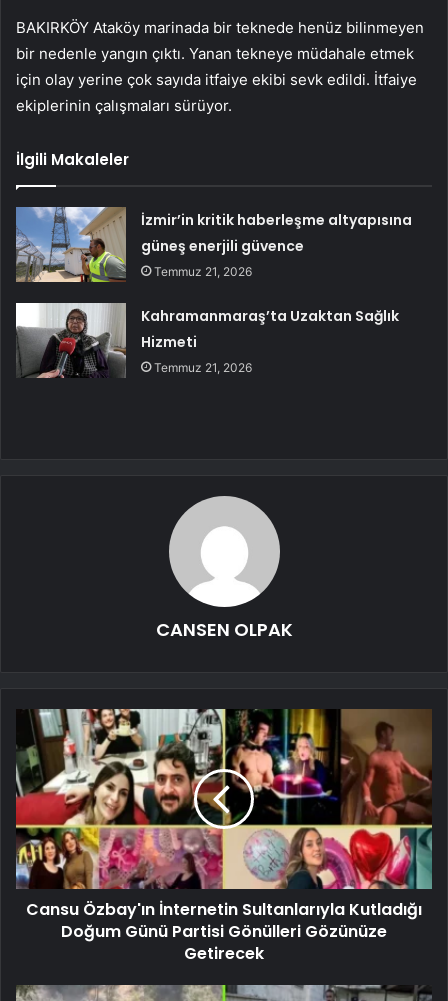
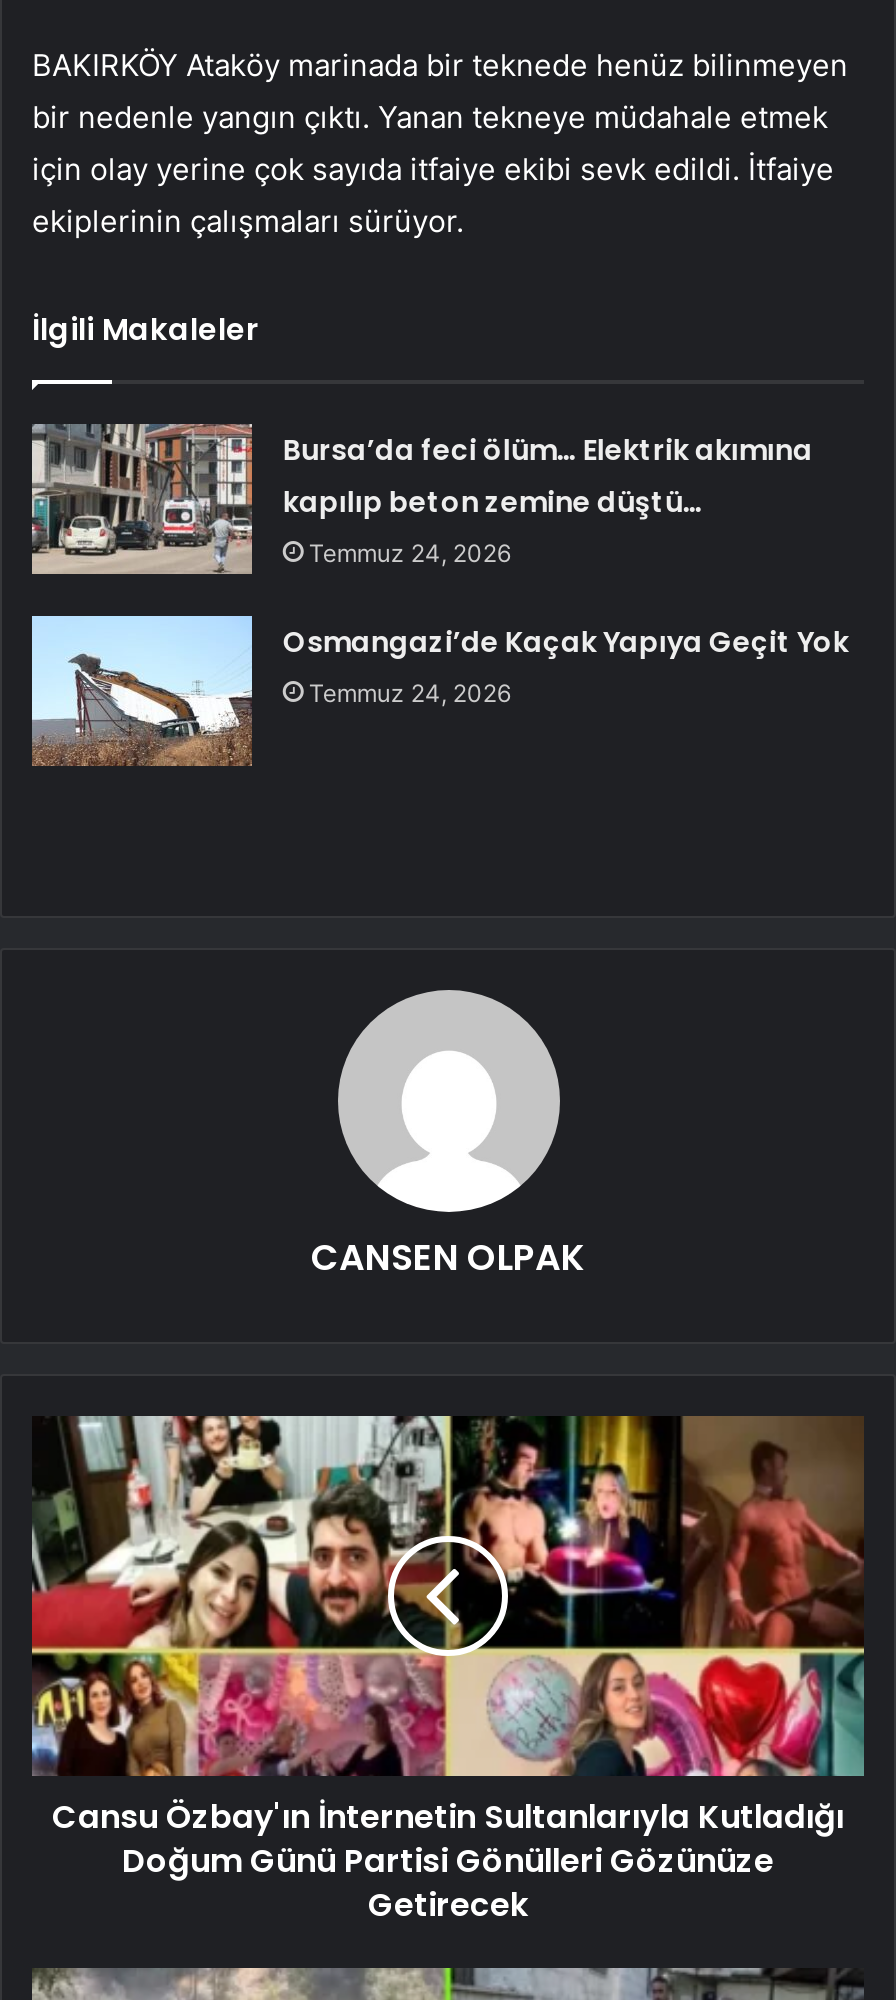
- [image]
- İzmir’in kritik haberleşme altyapısına
- güneş enerjili güvence
- Temmuz 21, 2026
+ [image]
+ Bursa’da feci ölüm… Elektrik akımına
+ kapılıp beton zemine düştü…
+ Temmuz 24, 2026

- [image]
- Kahramanmaraş’ta Uzaktan Sağlık
- Hizmeti
- Temmuz 21, 2026
+ [image]
+ Osmangazi’de Kaçak Yapıya Geçit Yok
+ Temmuz 24, 2026
